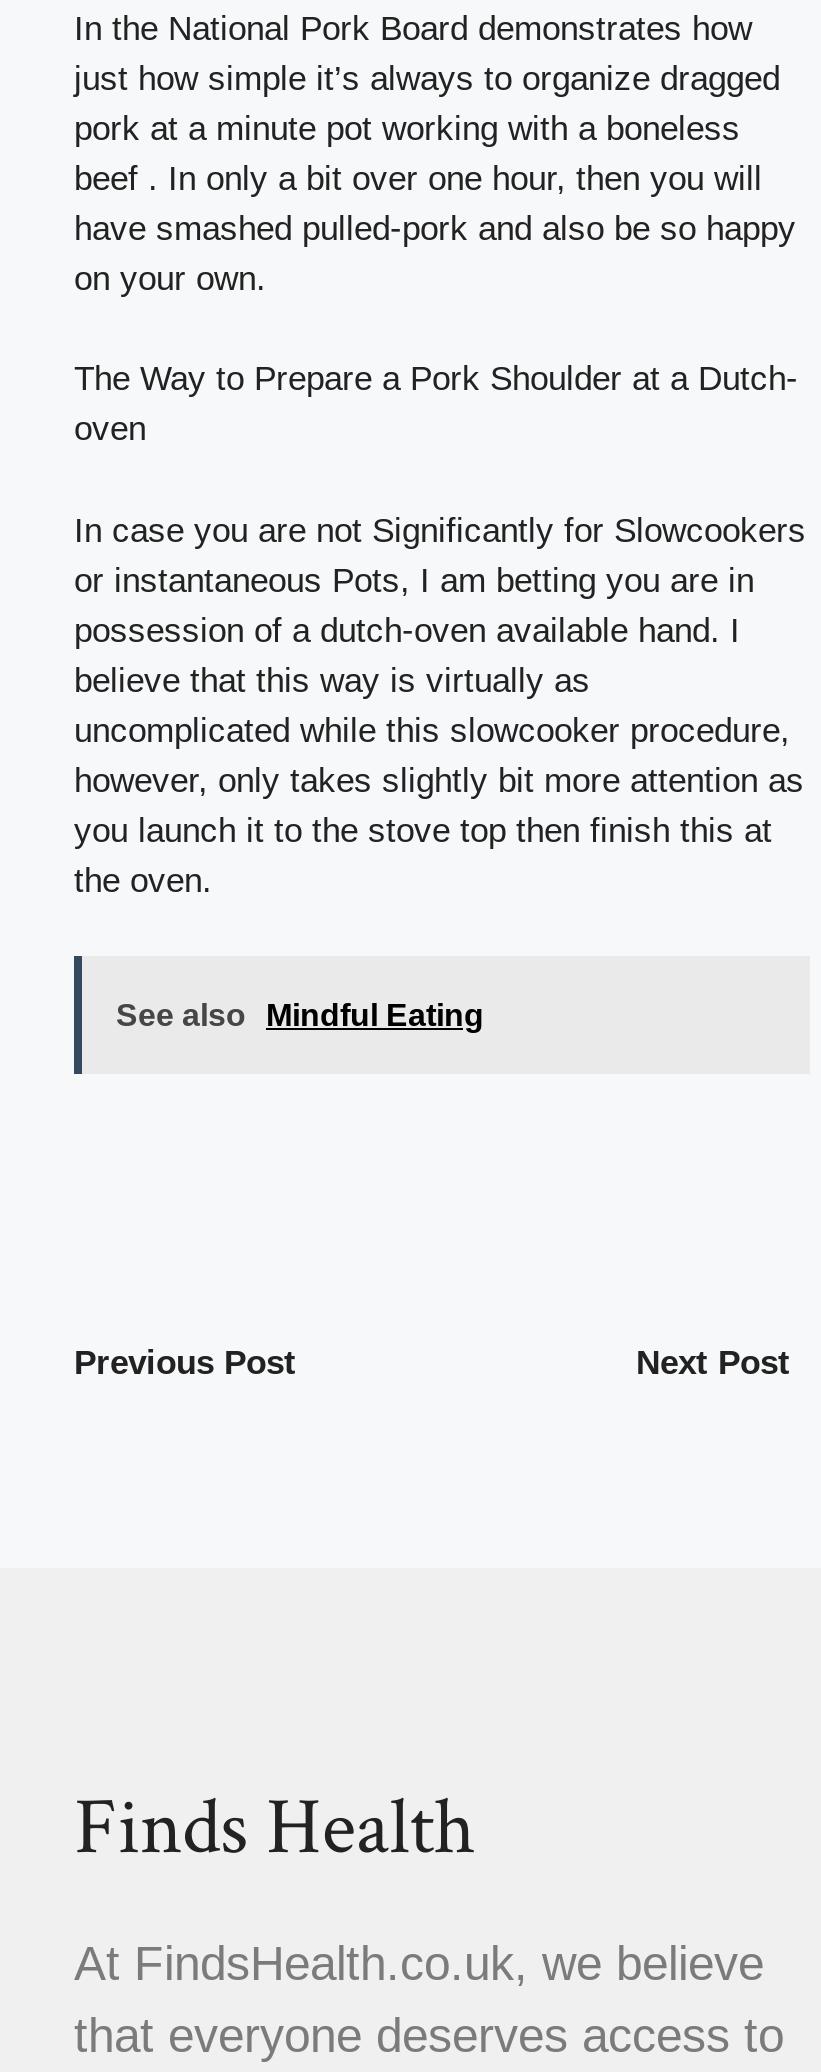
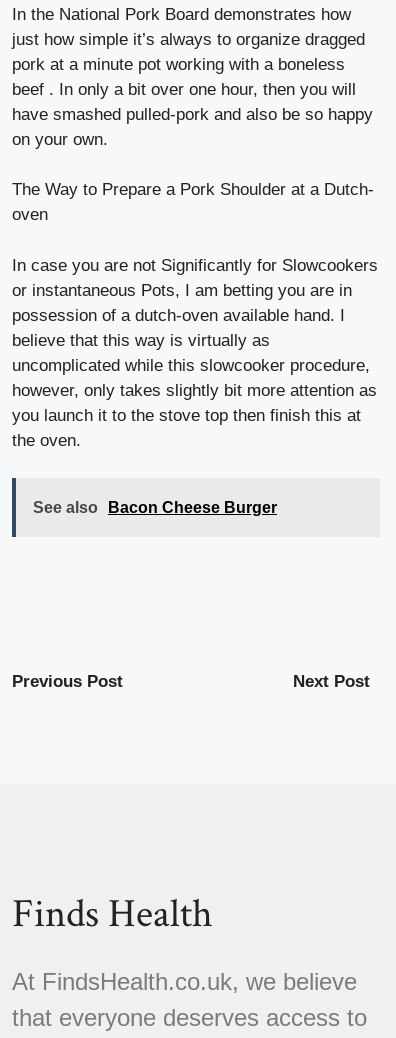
- See also Mindful Eating
+ See also Bacon Cheese Burger
